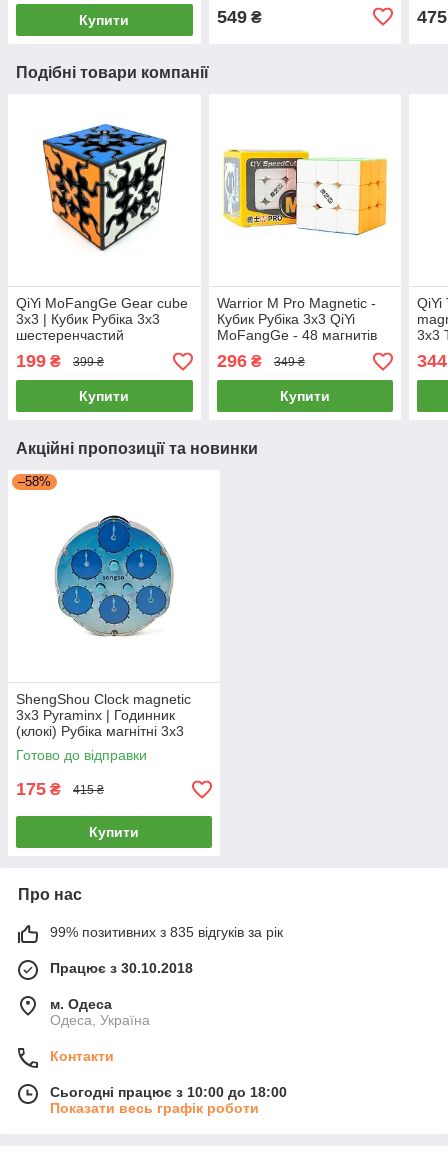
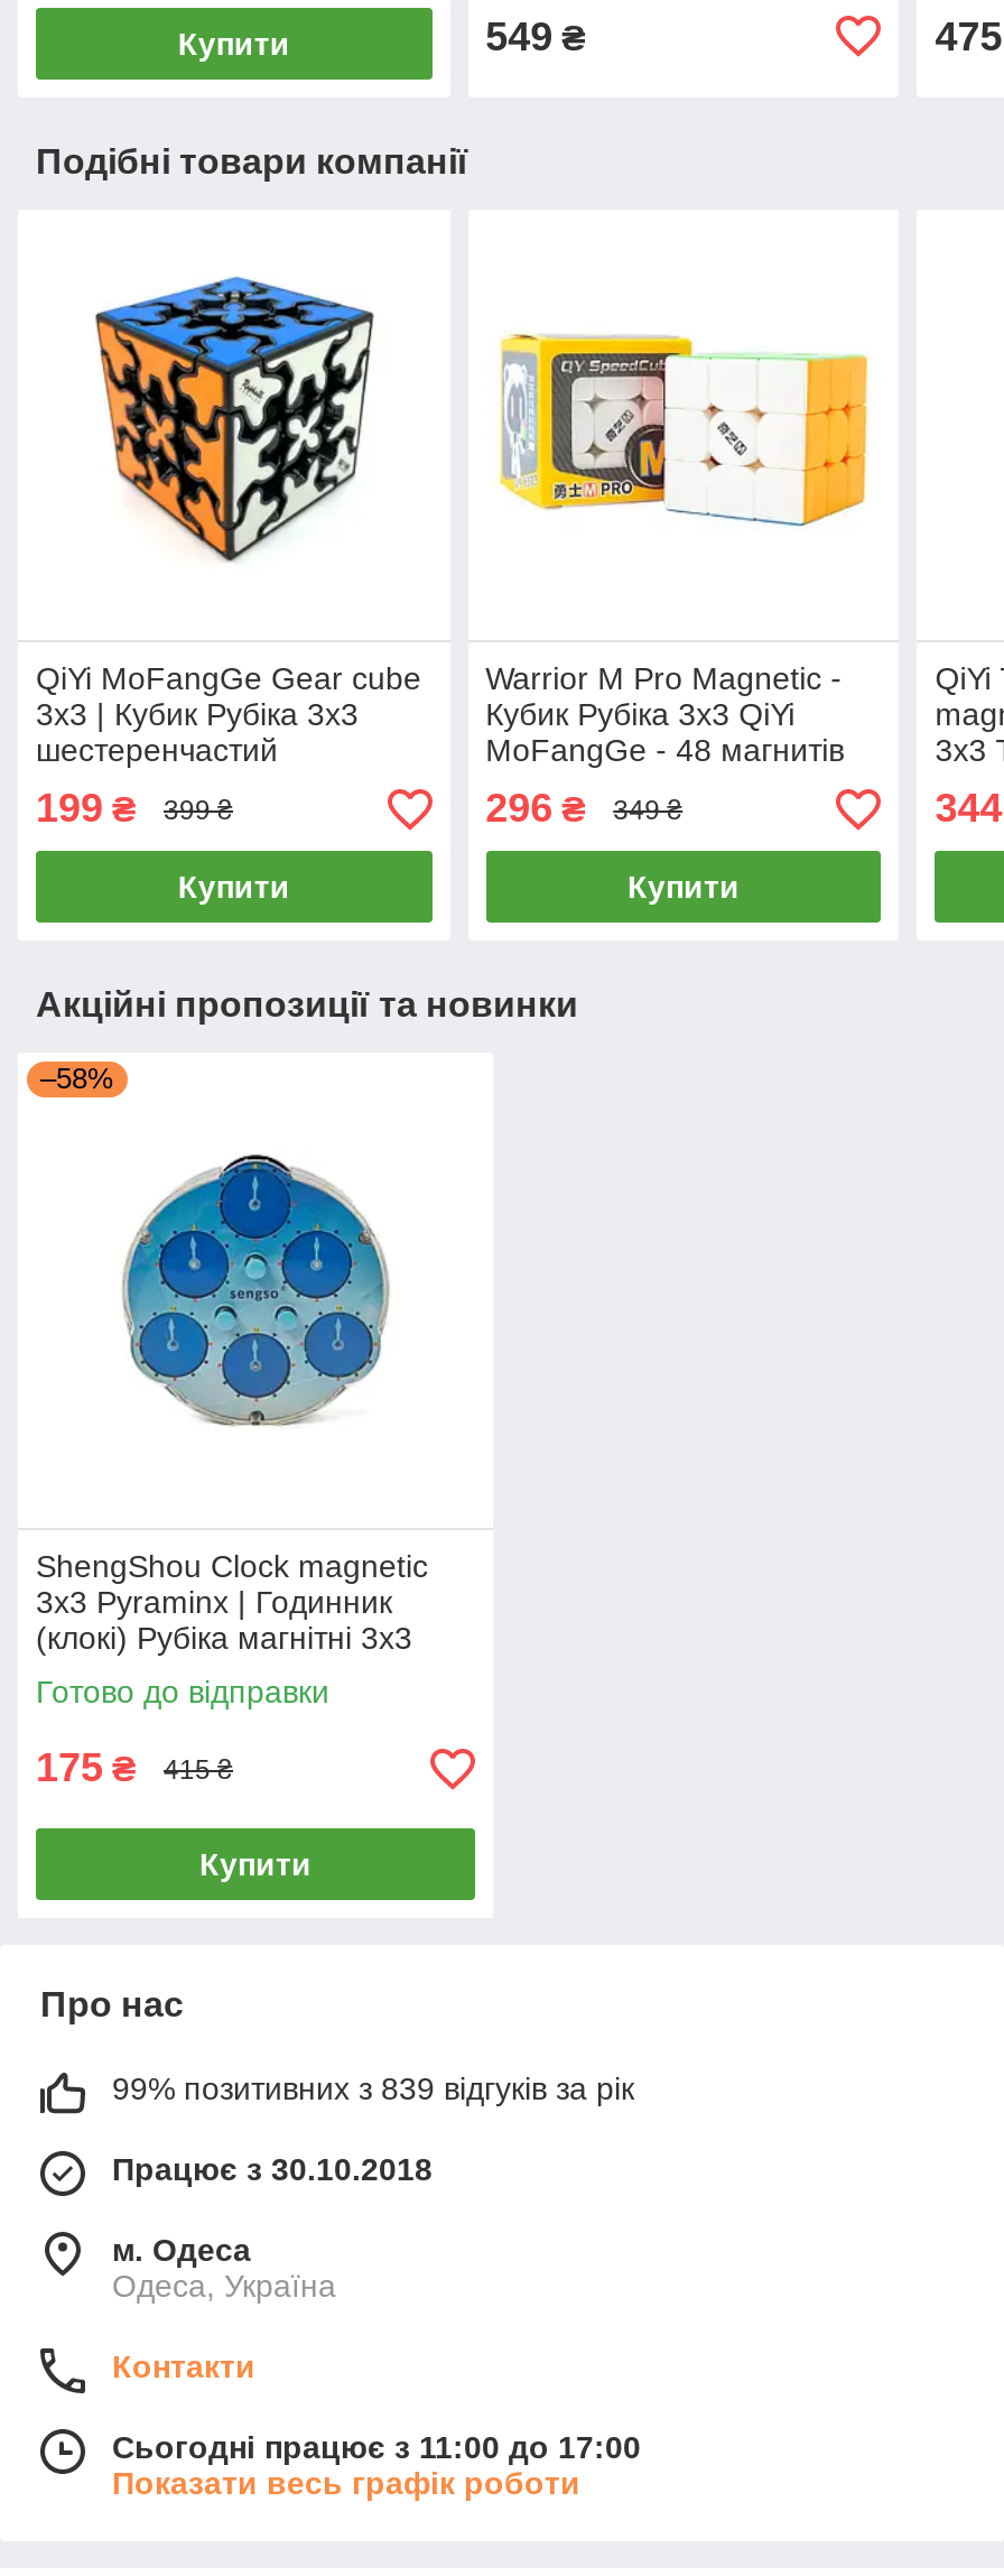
- 99% позитивних з 835 відгуків за рік
+ 99% позитивних з 839 відгуків за рік

- Сьогодні працює з 10:00 до 18:00
+ Сьогодні працює з 11:00 до 17:00
